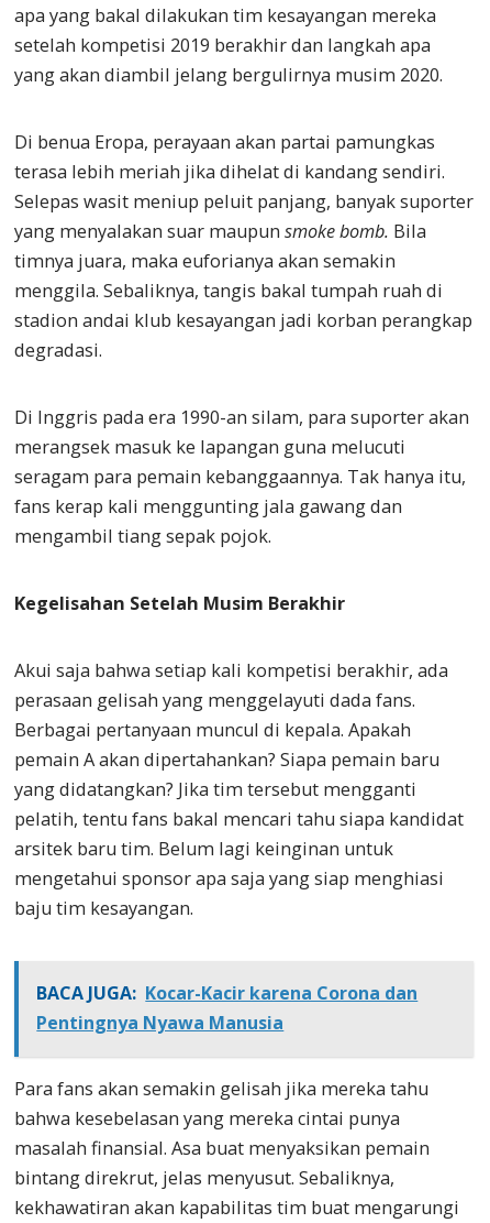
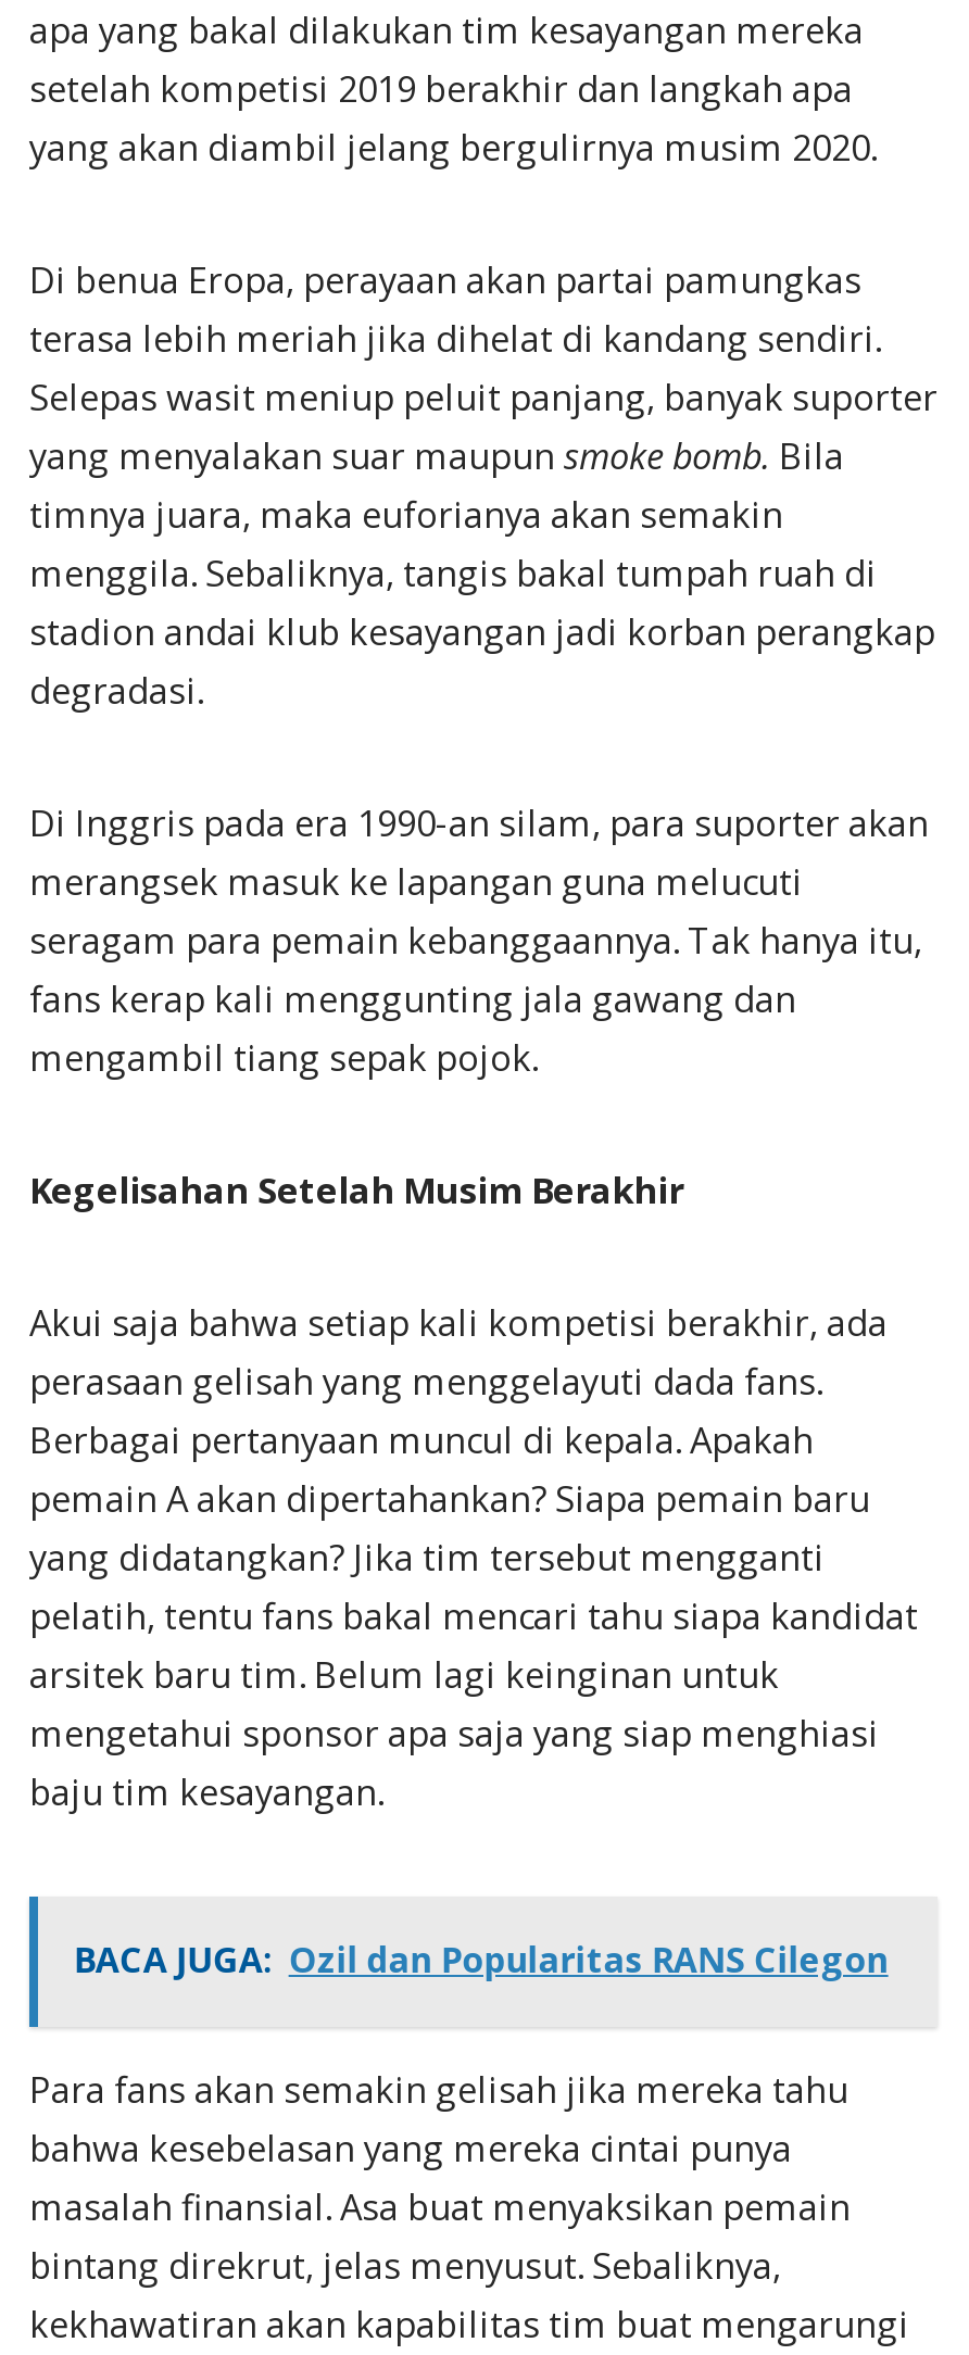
- BACA JUGA: Kocar-Kacir karena Corona dan
- Pentingnya Nyawa Manusia
+ BACA JUGA: Ozil dan Popularitas RANS Cilegon
